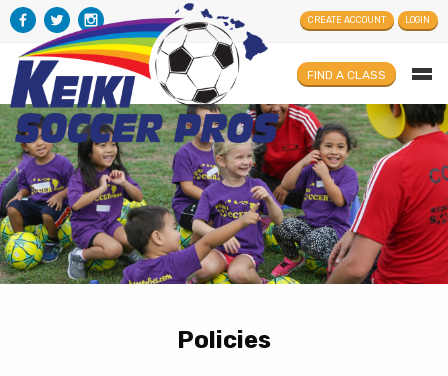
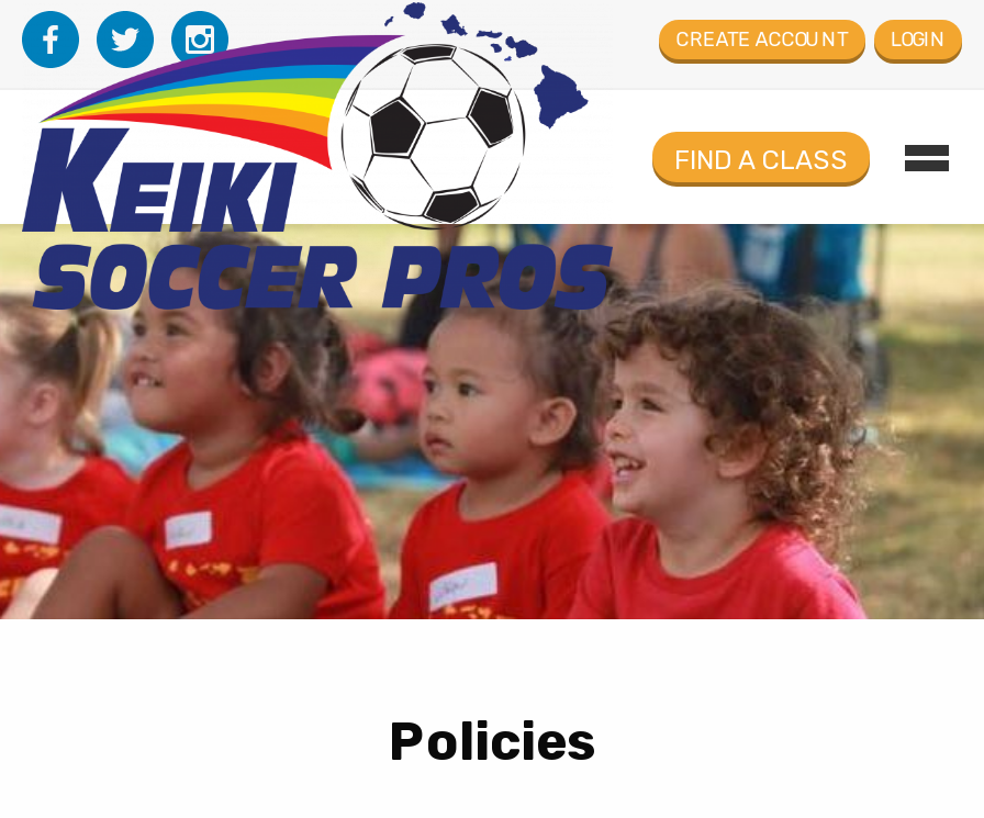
- [image]
+ [image]
